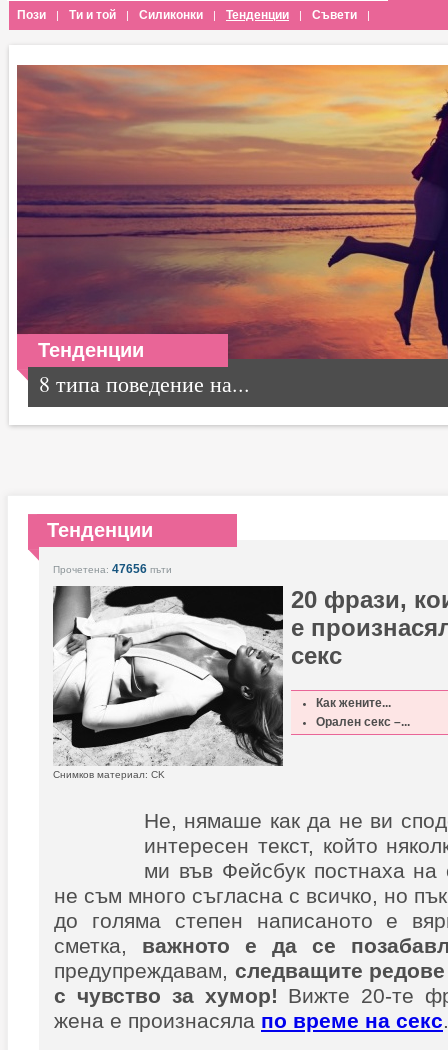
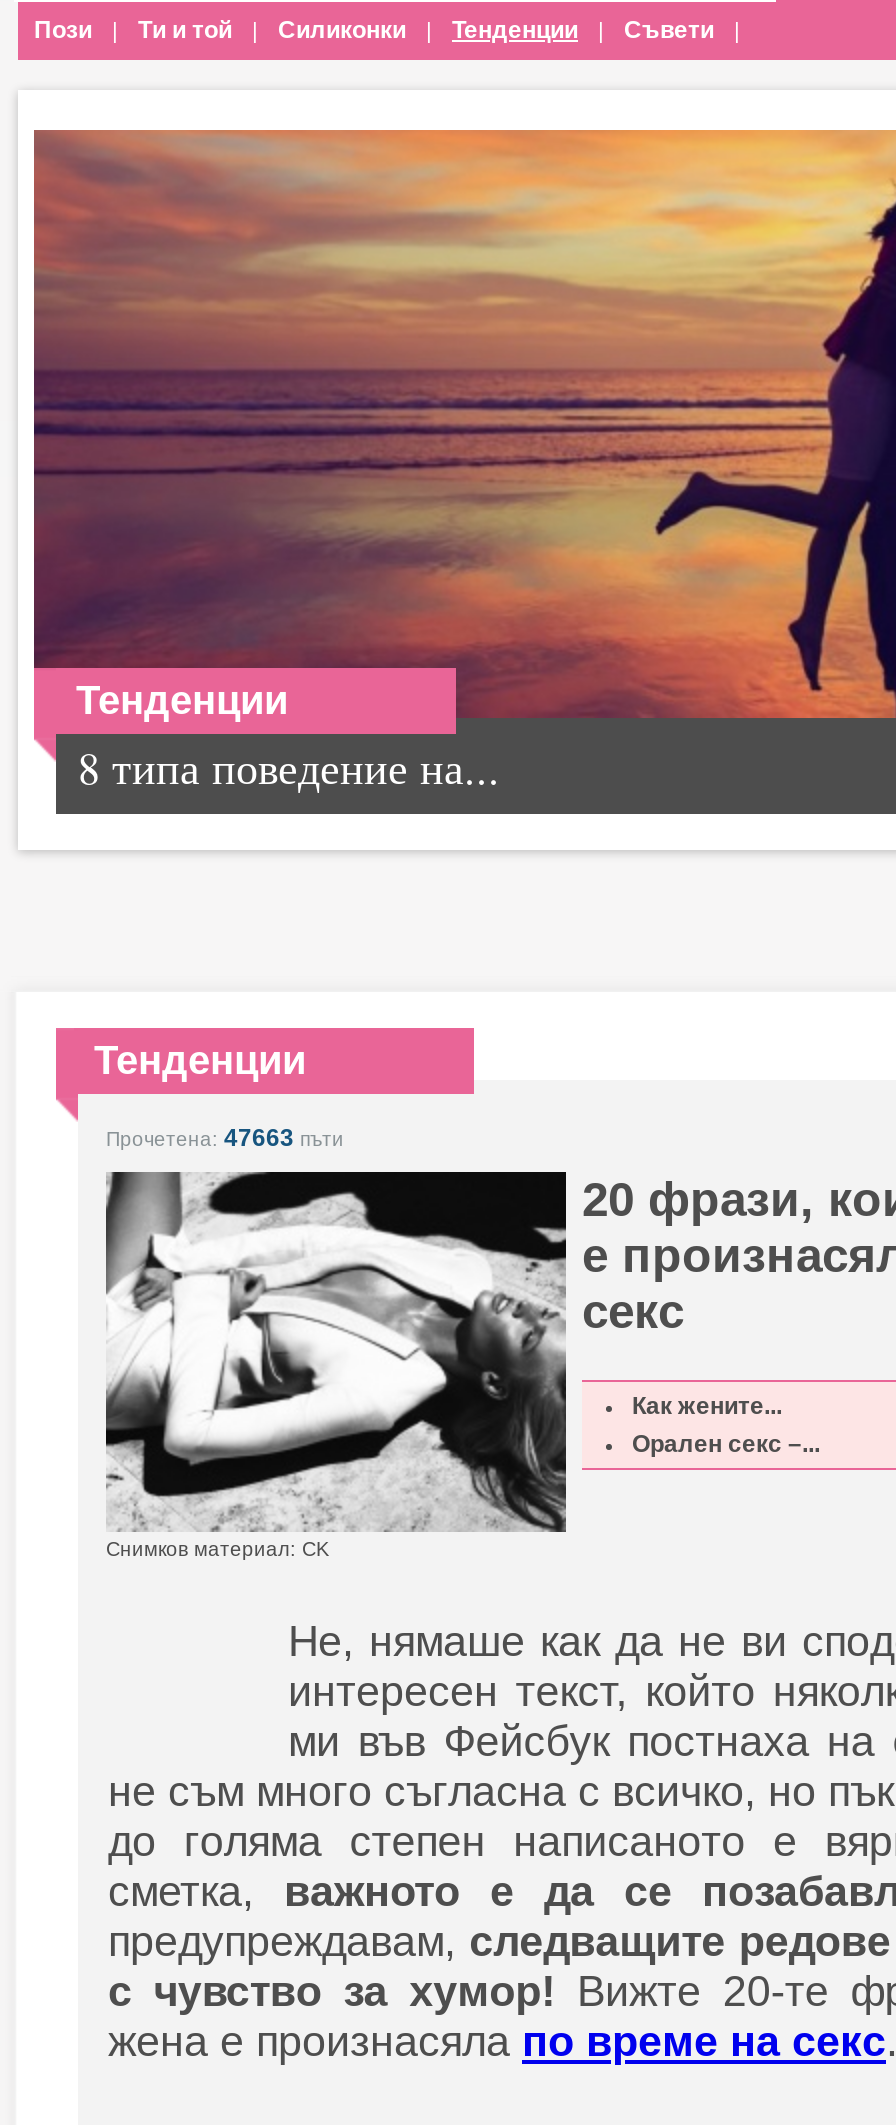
- Прочетена: 47656 пъти
+ Прочетена: 47663 пъти
